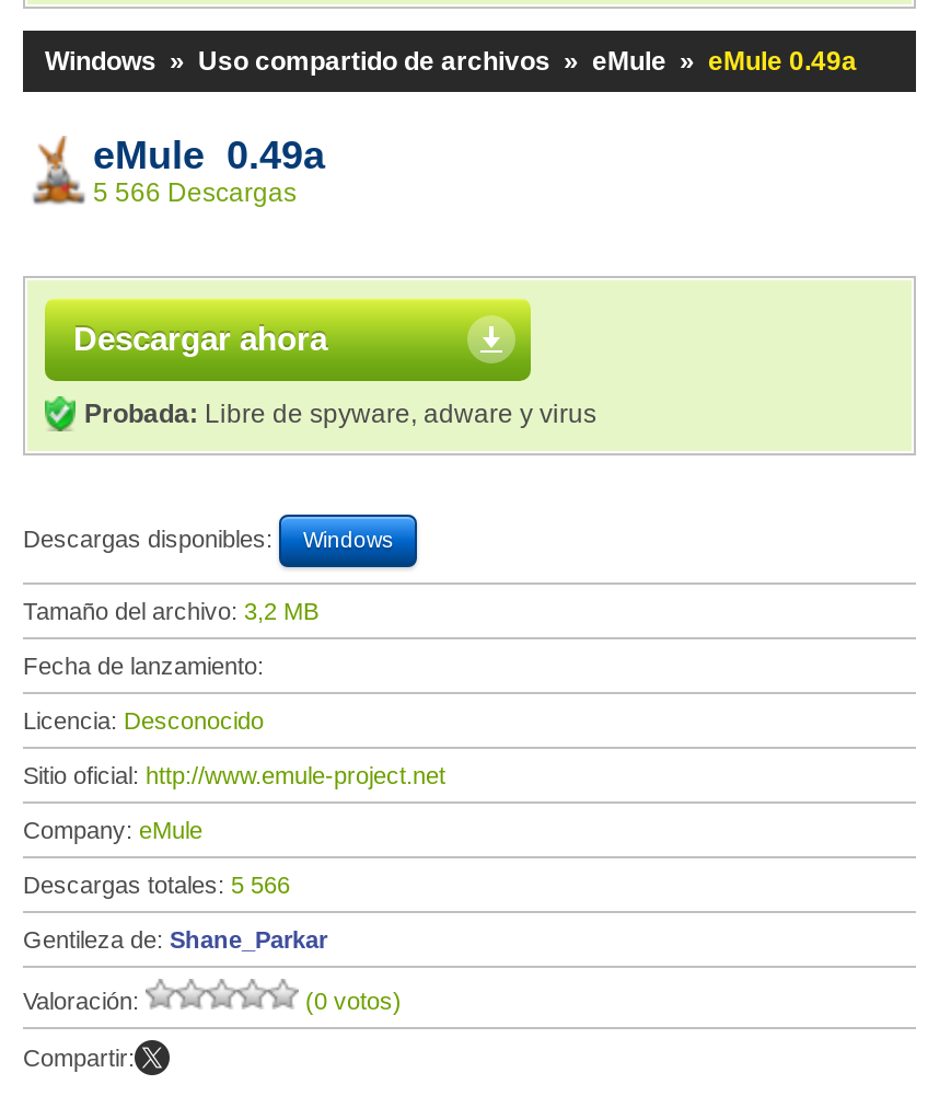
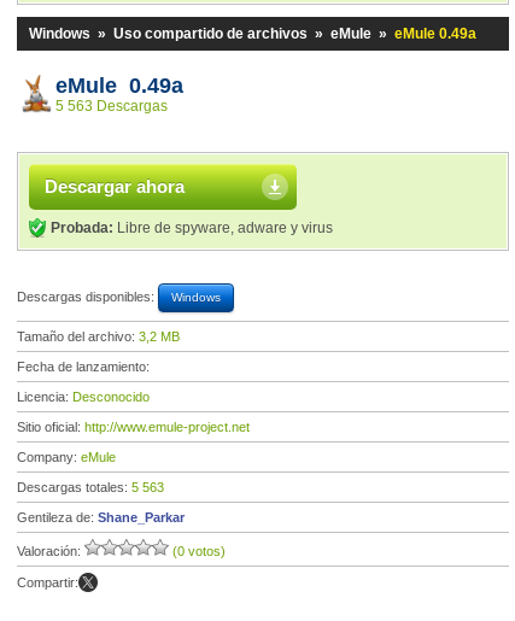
- 5 566 Descargas
+ 5 563 Descargas

- Descargas totales: 5 566
+ Descargas totales: 5 563
